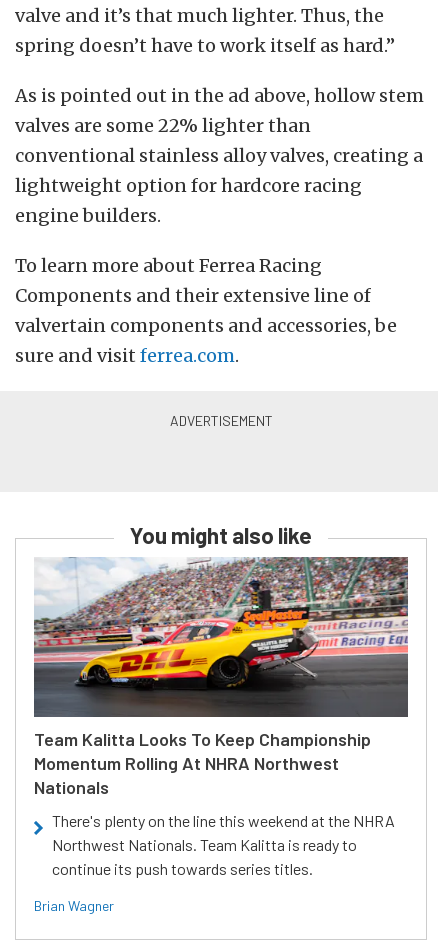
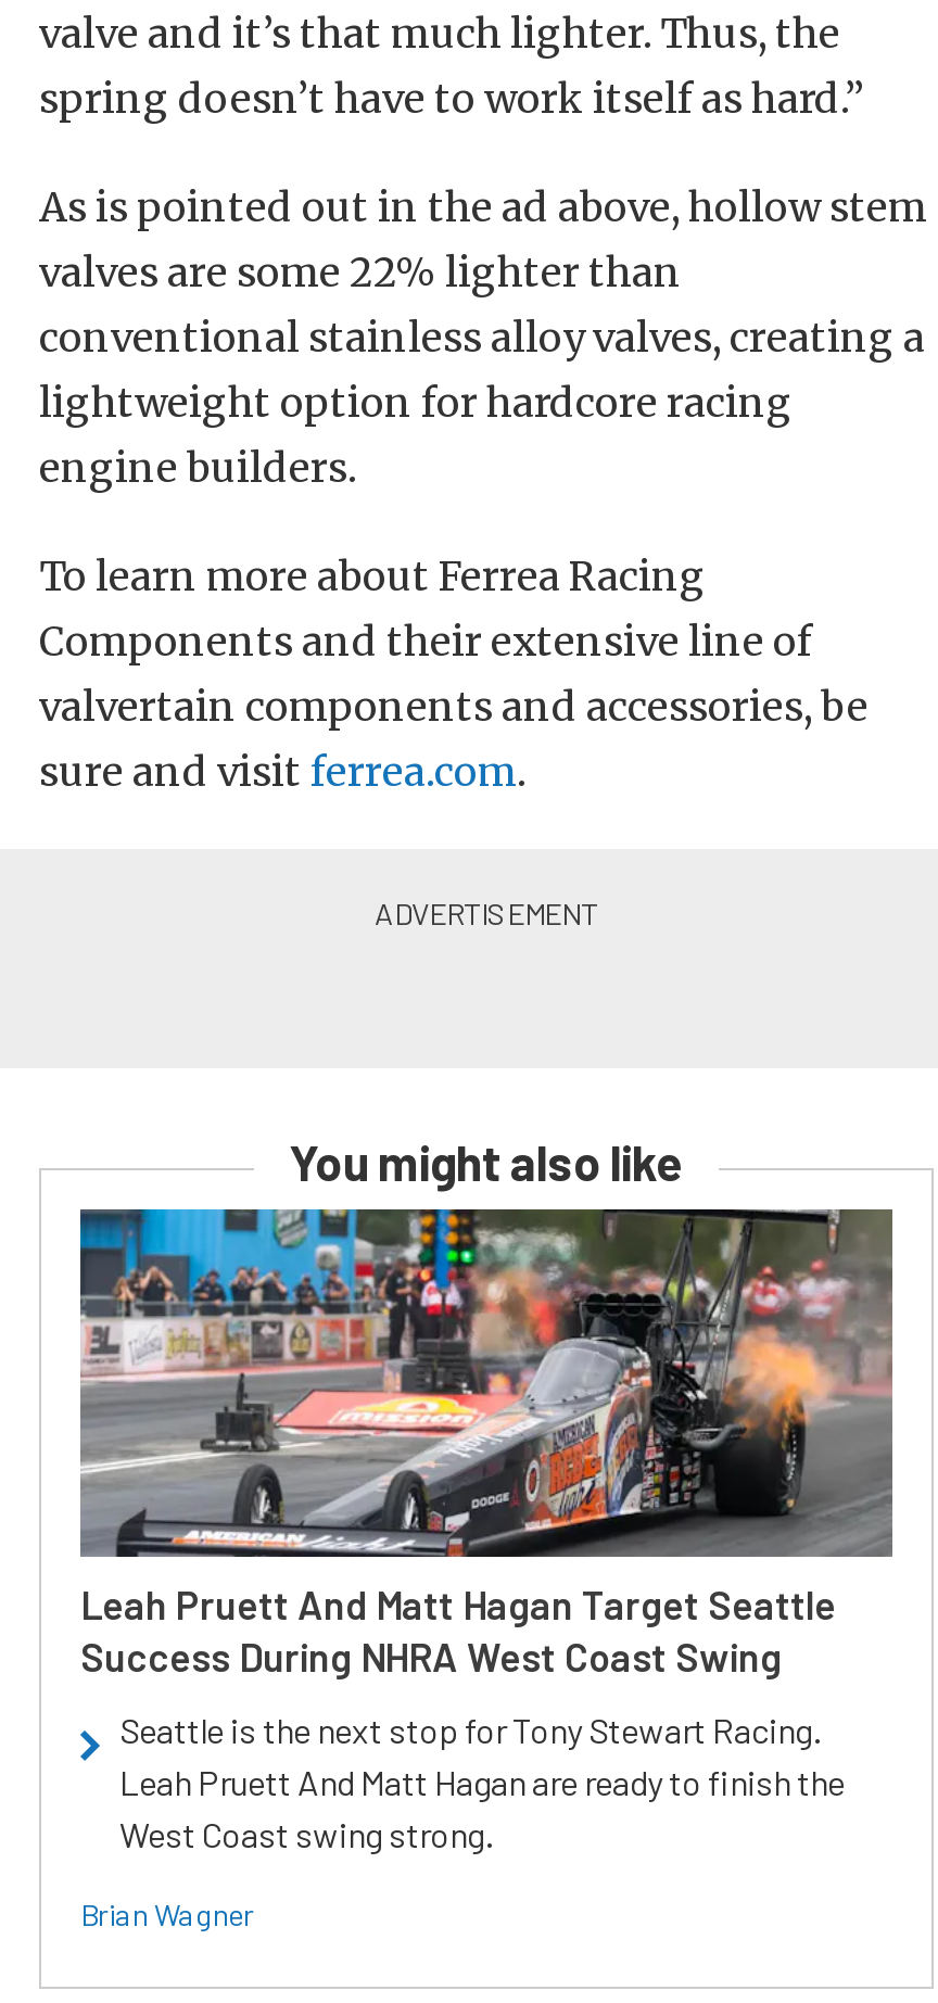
- [image]
- Team Kalitta Looks To Keep Championship
- Momentum Rolling At NHRA Northwest
- Nationals
+ [image]
+ Leah Pruett And Matt Hagan Target Seattle
+ Success During NHRA West Coast Swing

- There's plenty on the line this weekend at the NHRA
- Northwest Nationals. Team Kalitta is ready to
- continue its push towards series titles.
+ Seattle is the next stop for Tony Stewart Racing.
+ Leah Pruett And Matt Hagan are ready to finish the
+ West Coast swing strong.
